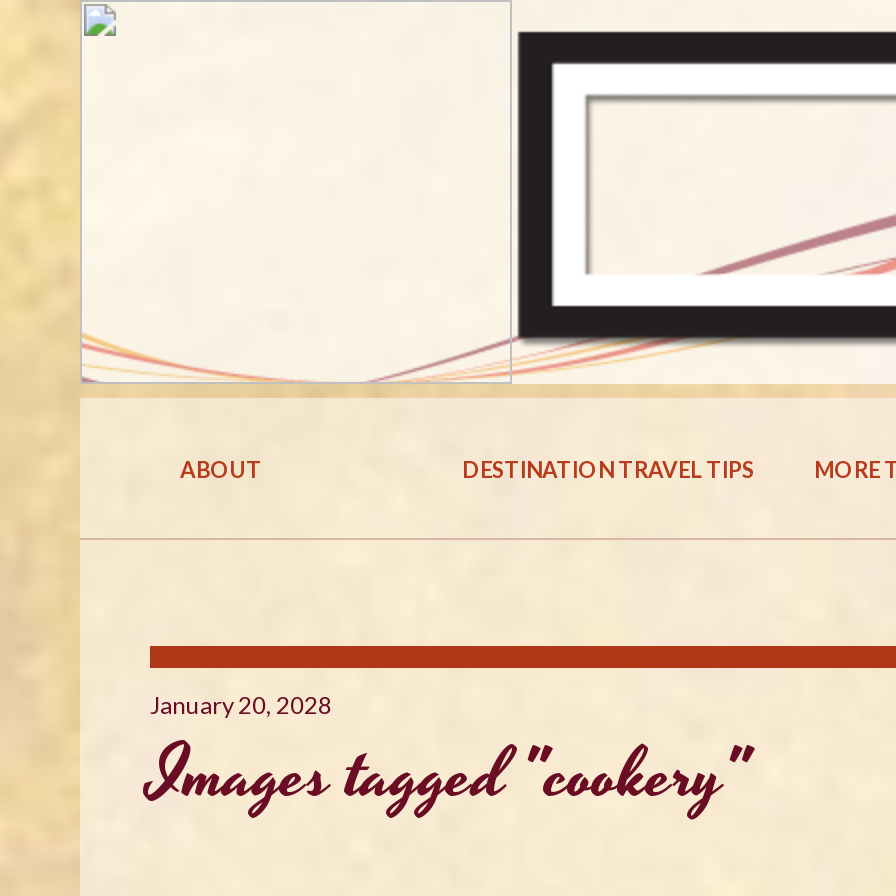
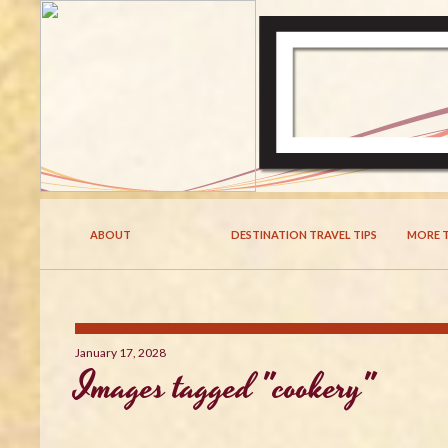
- January 20, 2028
+ January 17, 2028
